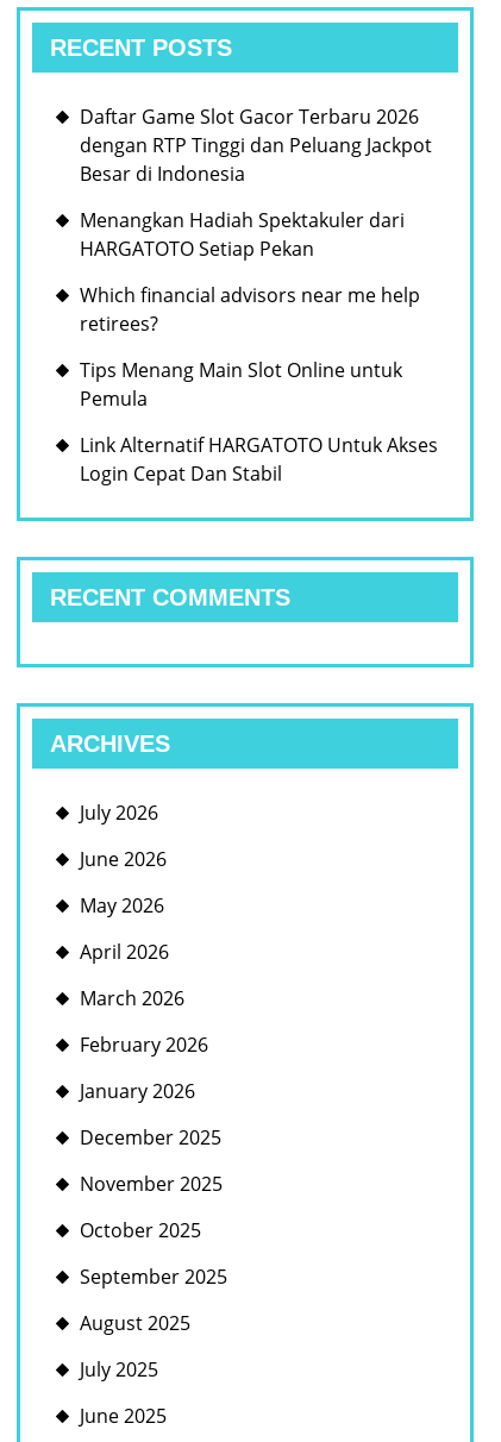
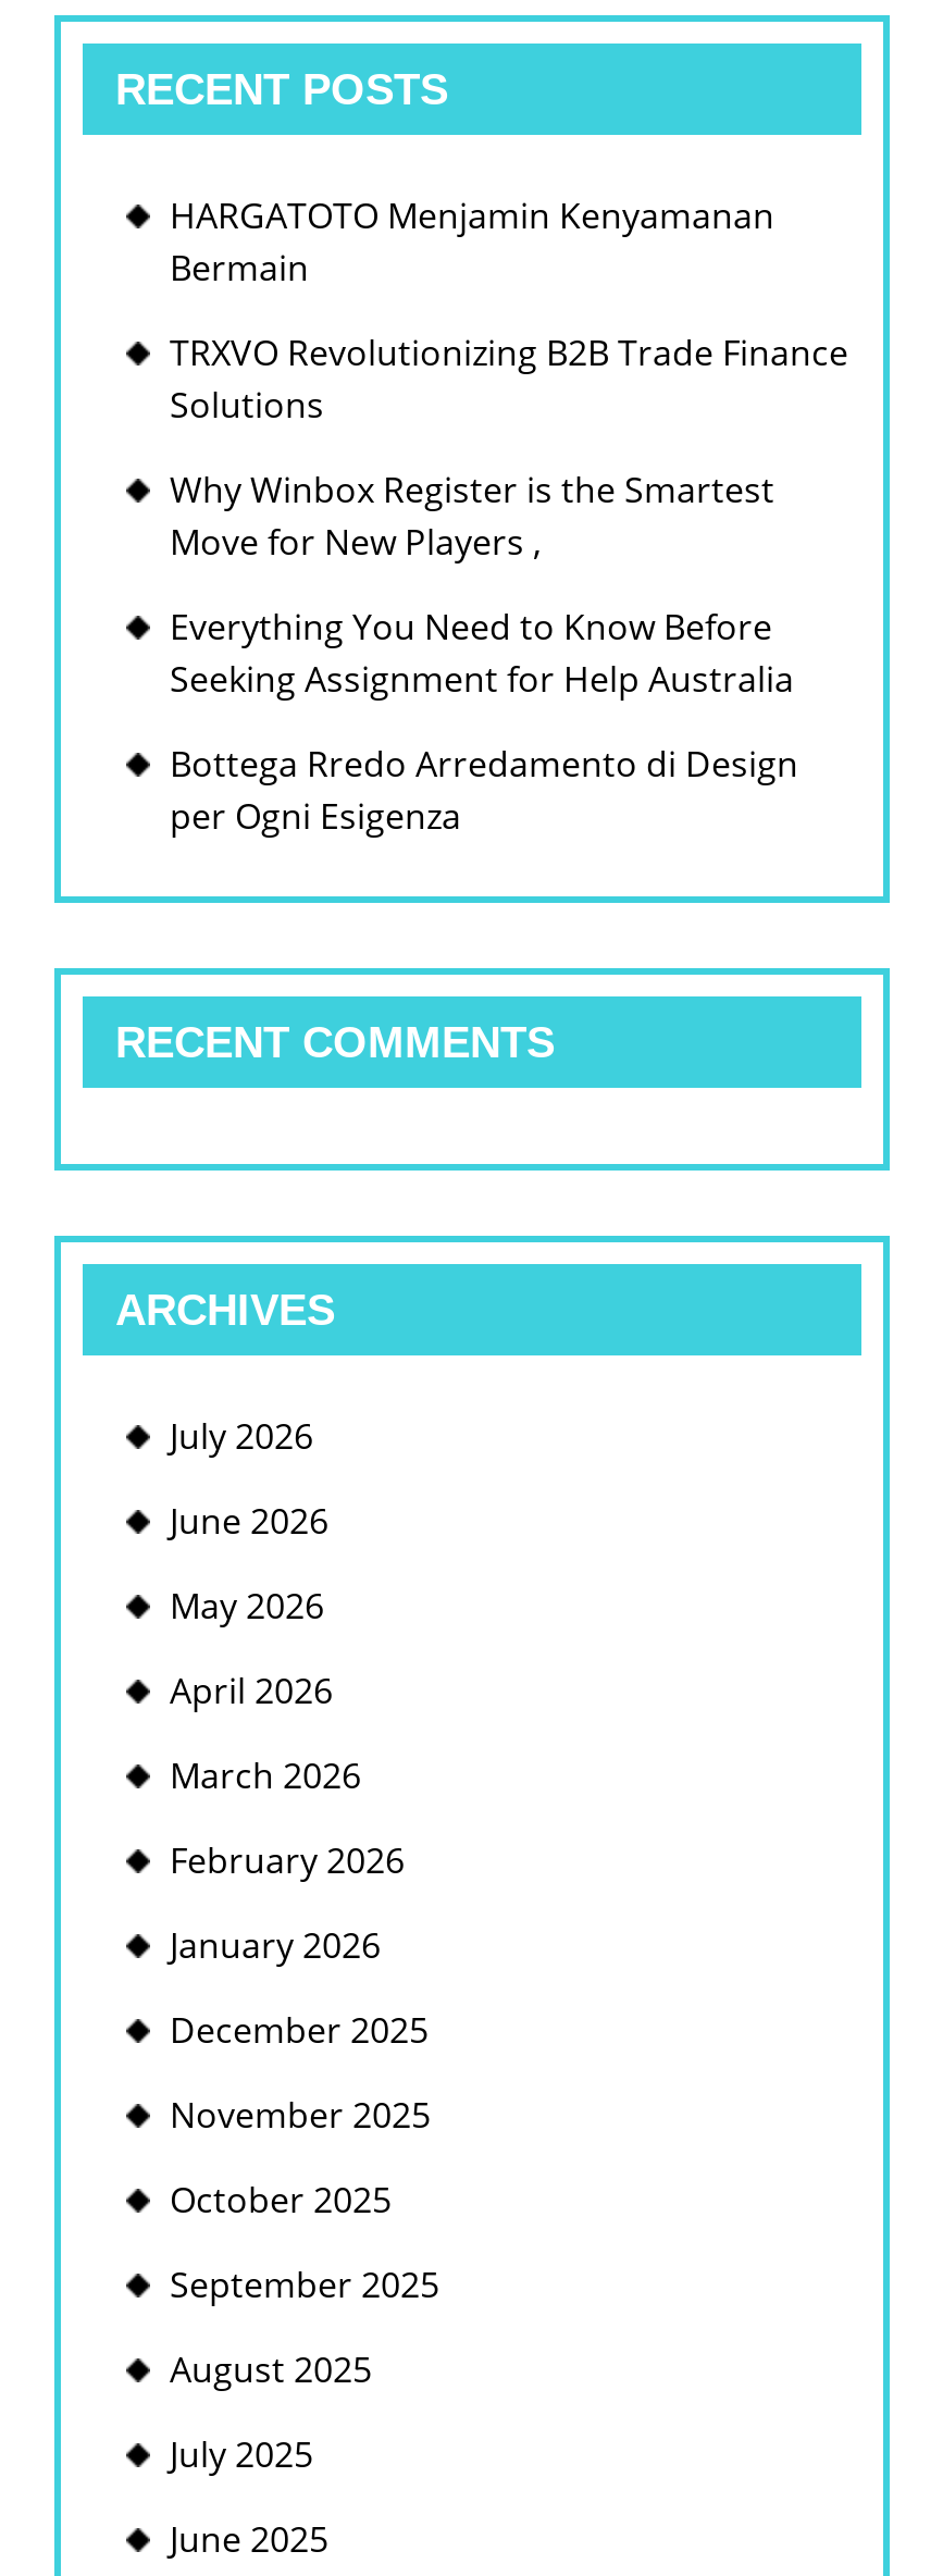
- Daftar Game Slot Gacor Terbaru 2026
- dengan RTP Tinggi dan Peluang Jackpot
- Besar di Indonesia
+ HARGATOTO Menjamin Kenyamanan
+ Bermain

- Menangkan Hadiah Spektakuler dari
- HARGATOTO Setiap Pekan
+ TRXVO Revolutionizing B2B Trade Finance
+ Solutions

- Which financial advisors near me help
- retirees?
+ Why Winbox Register is the Smartest
+ Move for New Players ,

- Tips Menang Main Slot Online untuk
- Pemula
+ Everything You Need to Know Before
+ Seeking Assignment for Help Australia

- Link Alternatif HARGATOTO Untuk Akses
- Login Cepat Dan Stabil
+ Bottega Rredo Arredamento di Design
+ per Ogni Esigenza
